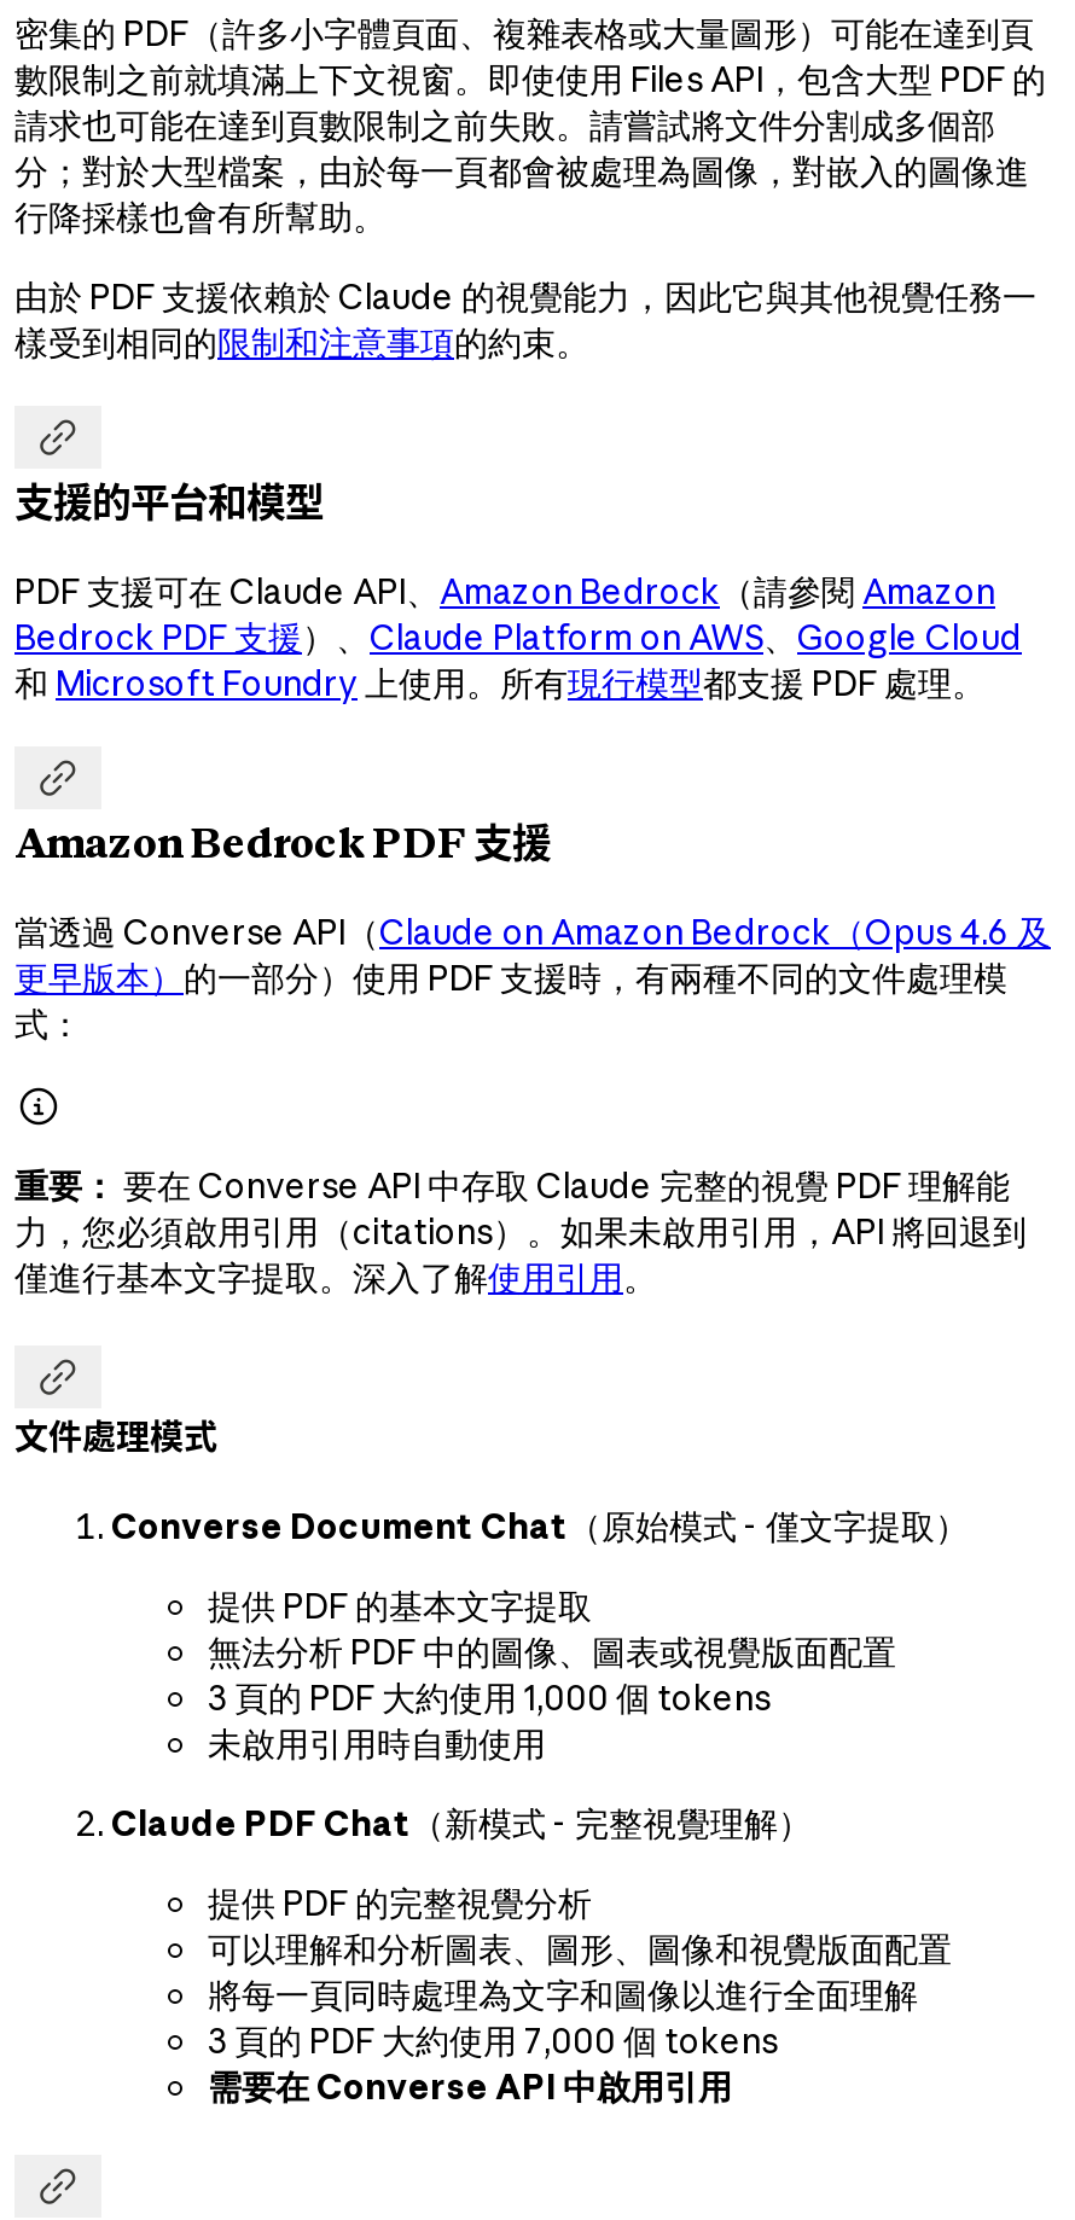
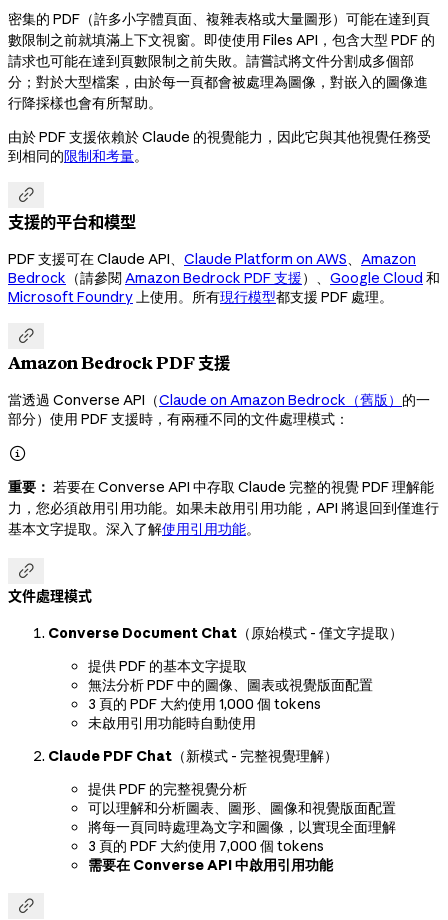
- 由於 PDF 支援依賴於 Claude 的視覺能力，因此它與其他視覺任務一
- 樣受到相同的限制和注意事項的約束。
+ 由於 PDF 支援依賴於 Claude 的視覺能力，因此它與其他視覺任務受
+ 到相同的限制和考量。

- PDF 支援可在 Claude API、Amazon Bedrock（請參閱Amazon
- Bedrock PDF 支援）、Claude Platform on AWS、Google Cloud
- 和Microsoft Foundry上使用。所有現行模型都支援 PDF 處理。
+ PDF 支援可在 Claude API、Claude Platform on AWS、Amazon
+ Bedrock（請參閱Amazon Bedrock PDF 支援）、Google Cloud和
+ Microsoft Foundry上使用。所有現行模型都支援 PDF 處理。

- 當透過 Converse API（Claude on Amazon Bedrock（Opus 4.6 及
- 更早版本）的一部分）使用 PDF 支援時，有兩種不同的文件處理模
- 式：
+ 當透過 Converse API（Claude on Amazon Bedrock（舊版）的一
+ 部分）使用 PDF 支援時，有兩種不同的文件處理模式：

- 重要：要在 Converse API 中存取 Claude 完整的視覺 PDF 理解能
- 力，您必須啟用引用（citations）。如果未啟用引用，API 將回退到
- 僅進行基本文字提取。深入了解使用引用。
+ 重要：若要在 Converse API 中存取 Claude 完整的視覺 PDF 理解能
+ 力，您必須啟用引用功能。如果未啟用引用功能，API 將退回到僅進行
+ 基本文字提取。深入了解使用引用功能。

- 未啟用引用時自動使用
+ 未啟用引用功能時自動使用

- 將每一頁同時處理為文字和圖像以進行全面理解
+ 將每一頁同時處理為文字和圖像，以實現全面理解

- 需要在 Converse API 中啟用引用
+ 需要在 Converse API 中啟用引用功能
